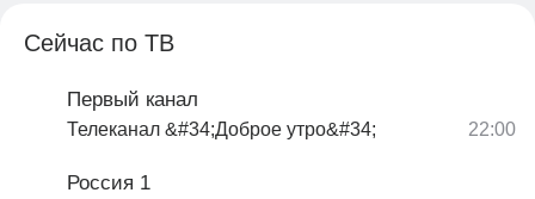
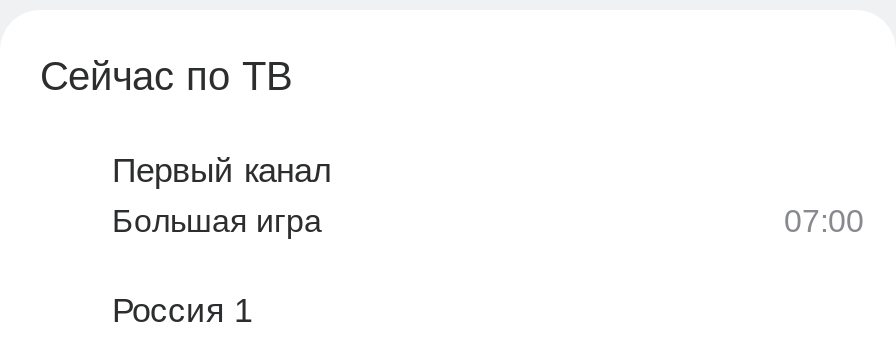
- Телеканал &#34;Доброе утро&#34;
+ Большая игра
